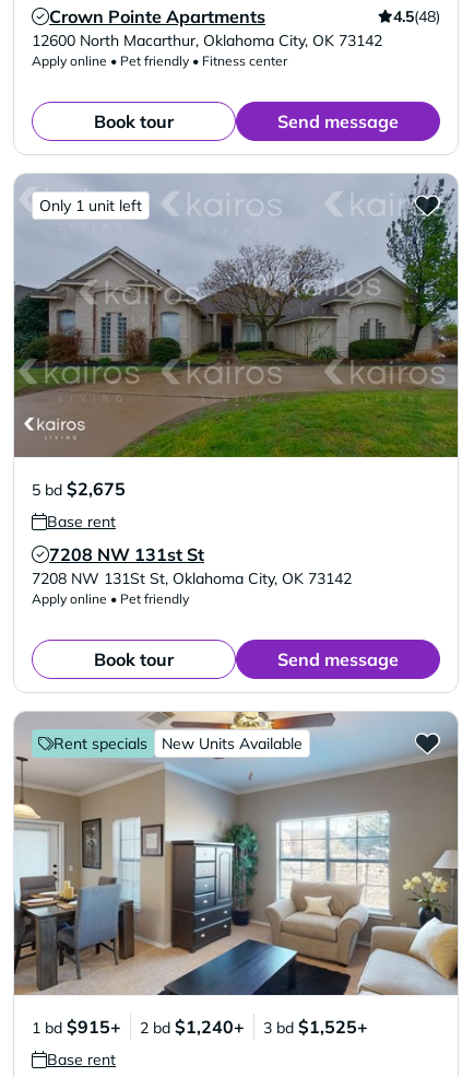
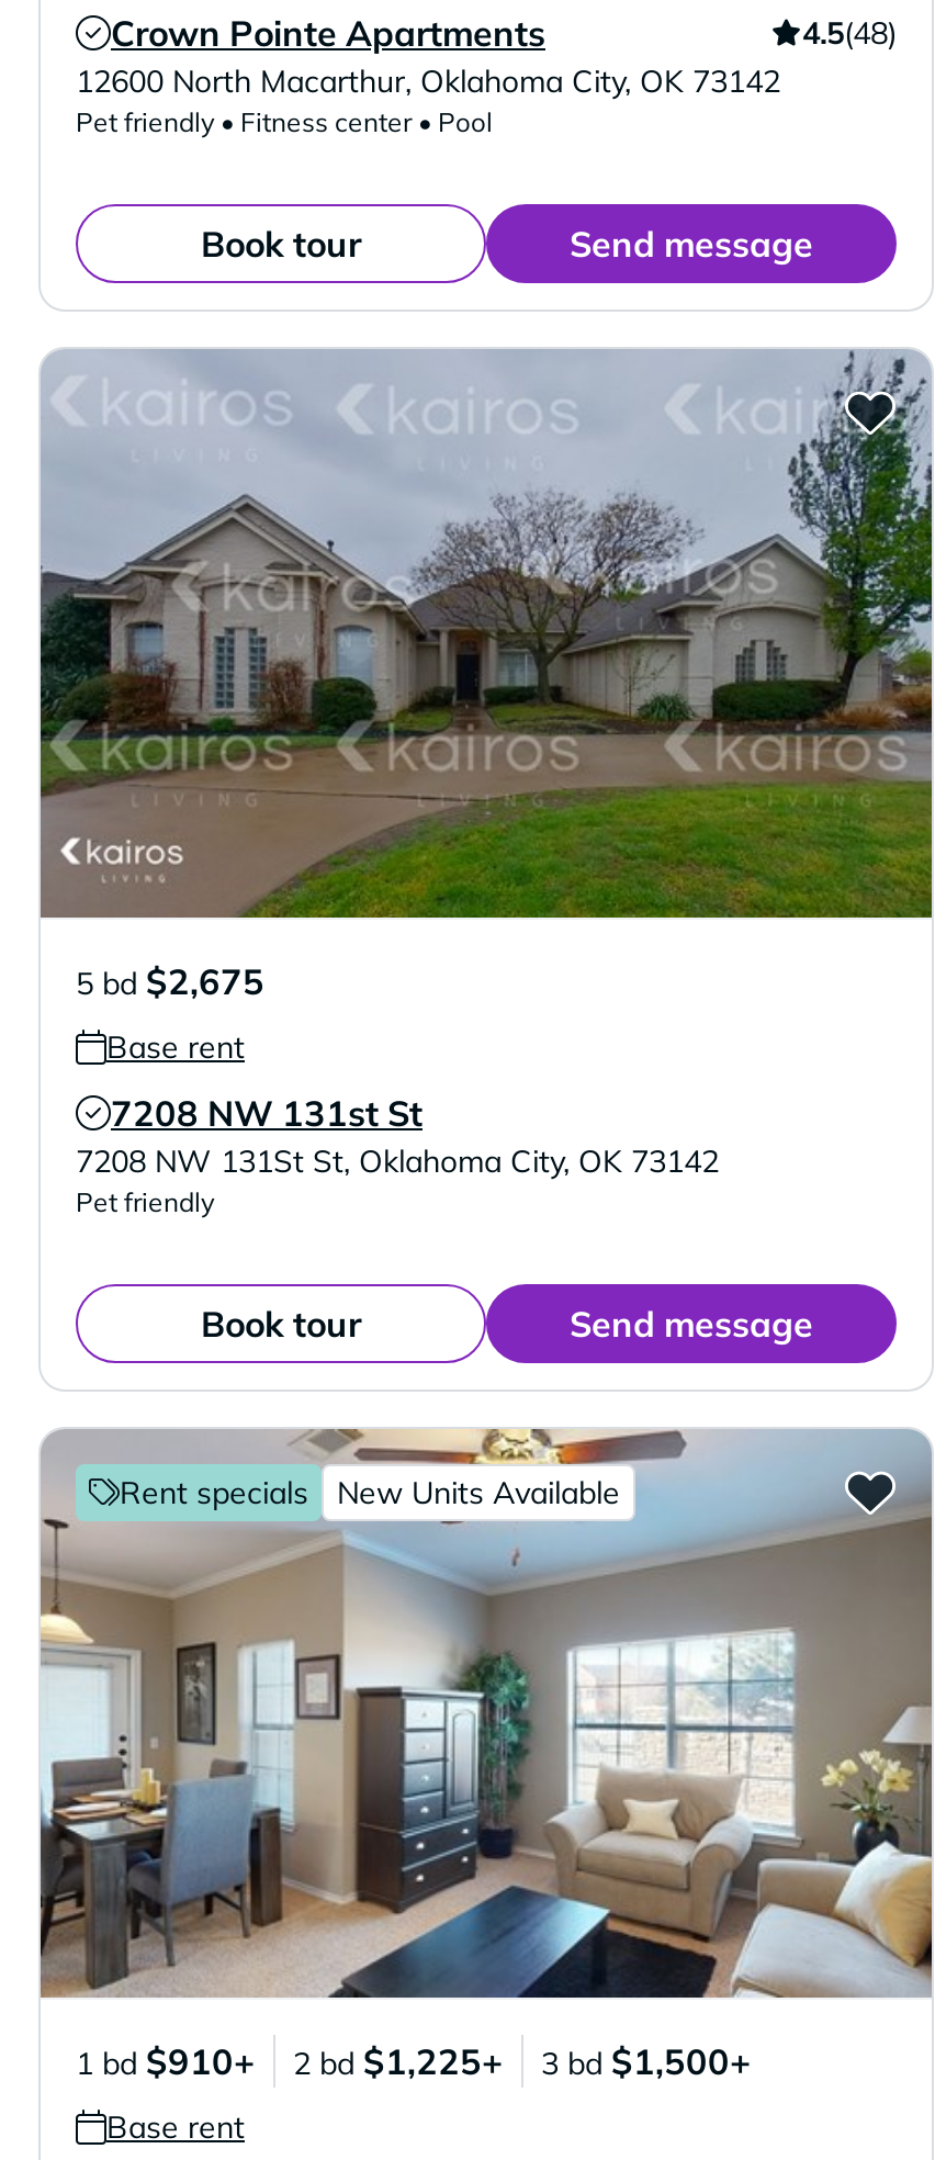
- Apply online • Pet friendly • Fitness center
+ Pet friendly • Fitness center • Pool

- Only 1 unit left

- Apply online • Pet friendly
+ Pet friendly

- 1 bd $915+
+ 1 bd $910+

- 2 bd $1,240+
+ 2 bd $1,225+

- 3 bd $1,525+
+ 3 bd $1,500+
